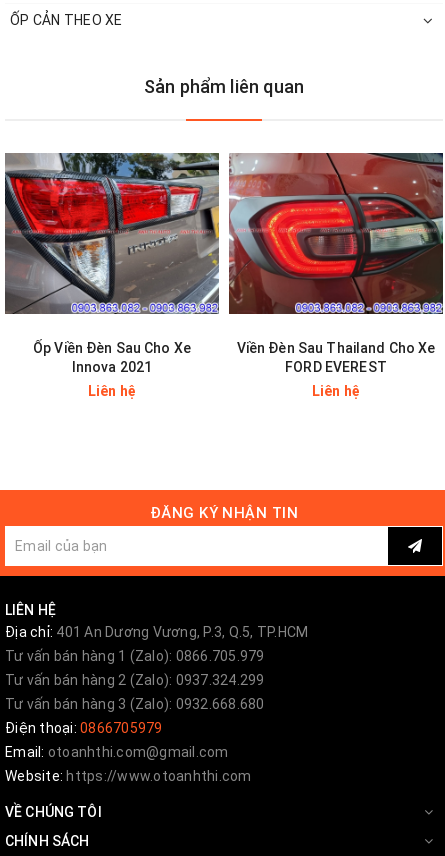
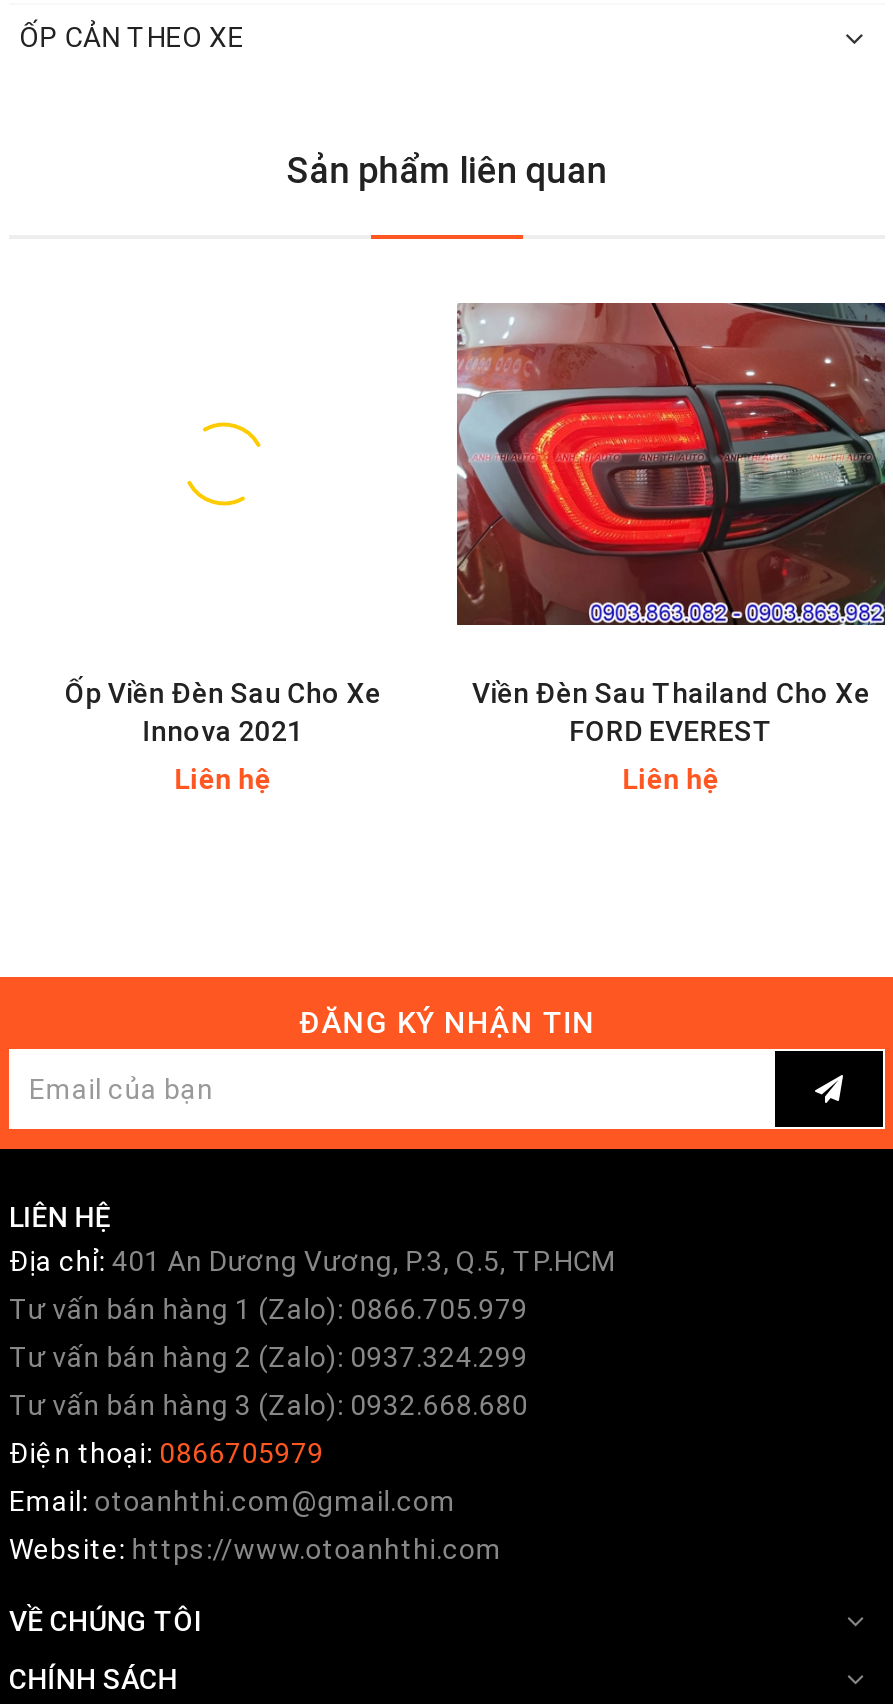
- [image]
